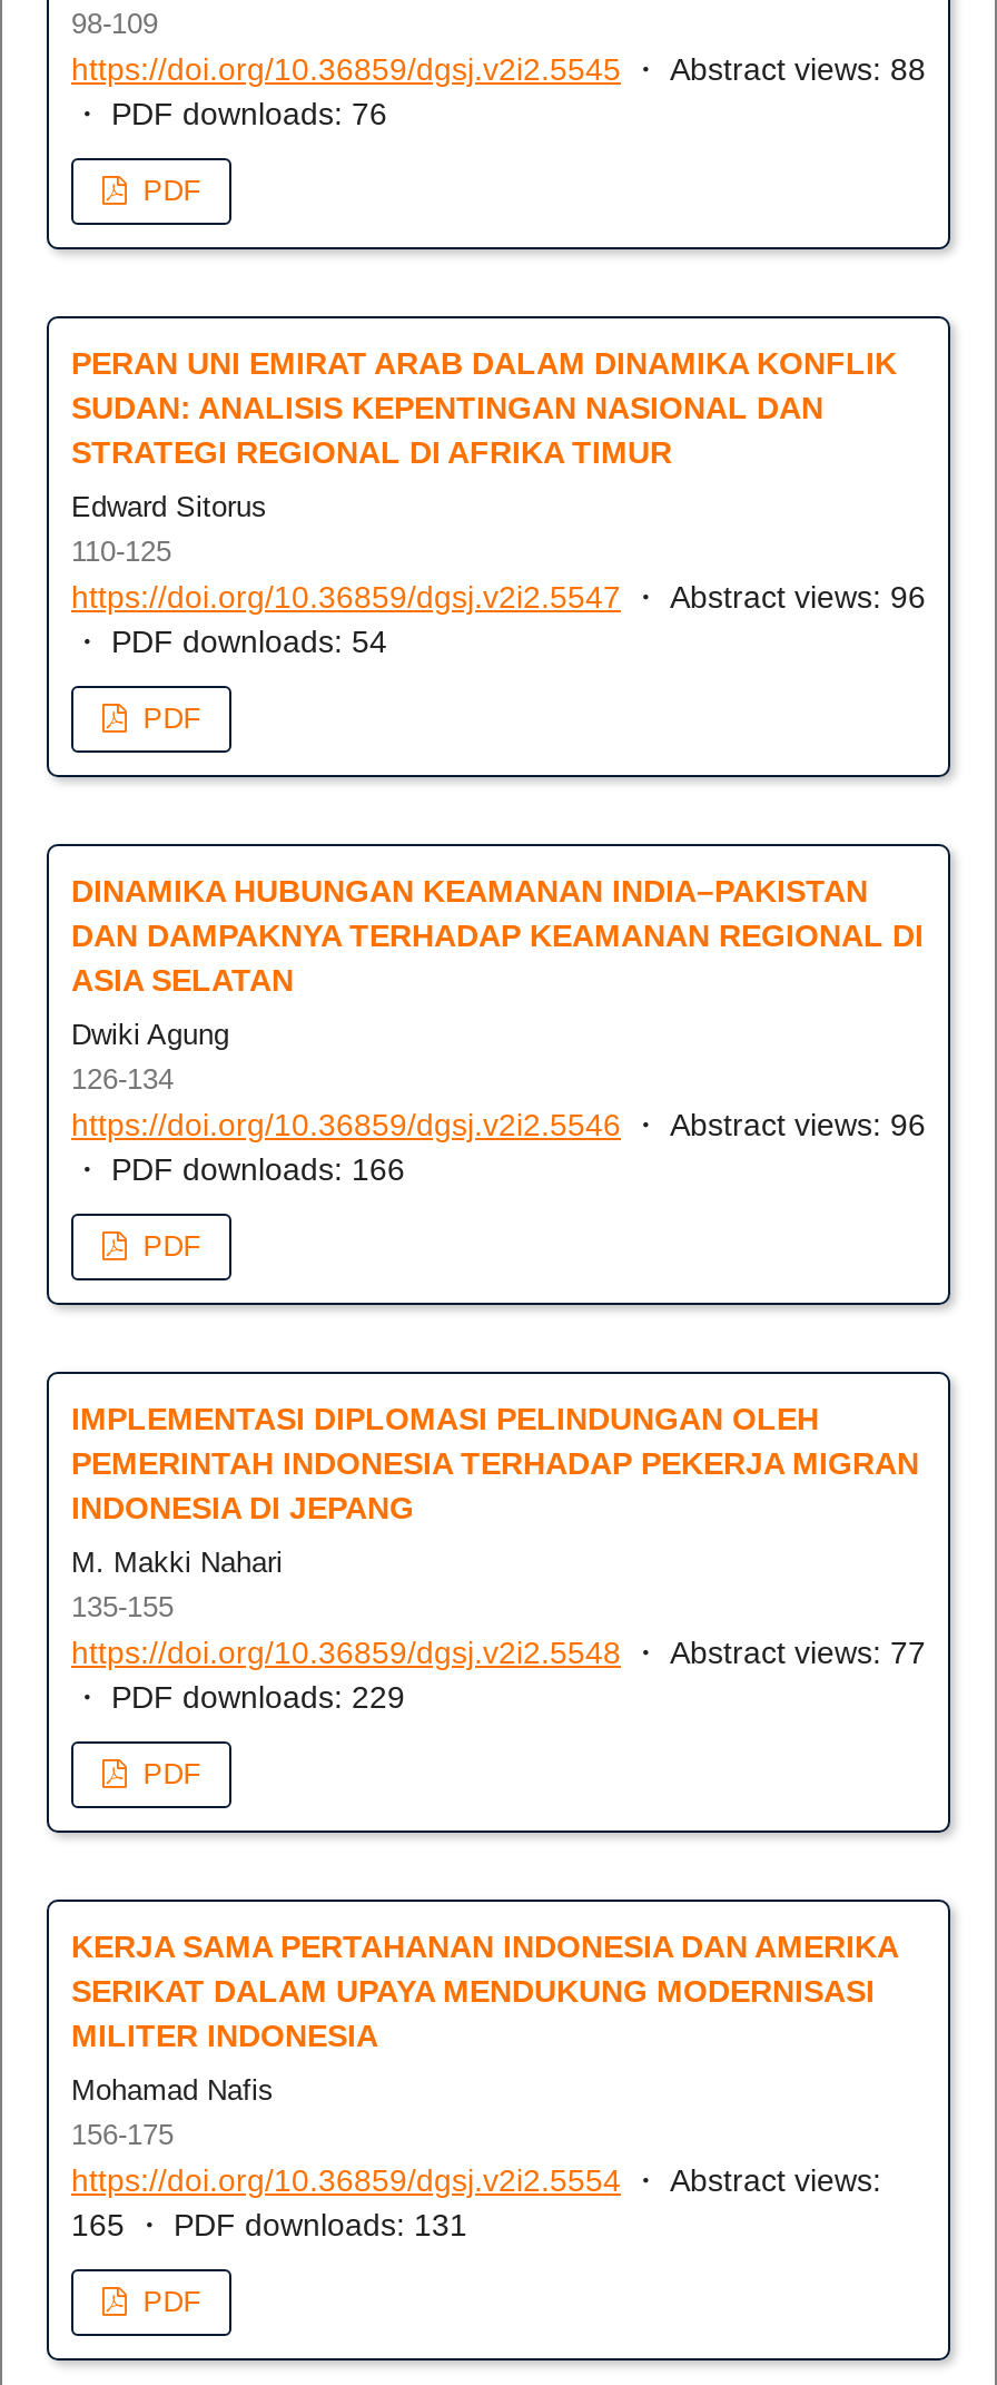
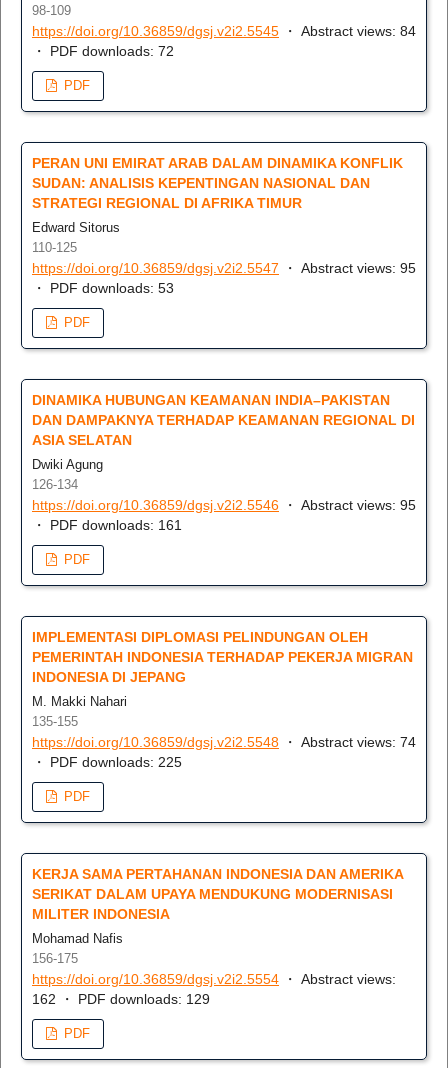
- https://doi.org/10.36859/dgsj.v2i2.5545・ Abstract views: 88
+ https://doi.org/10.36859/dgsj.v2i2.5545・ Abstract views: 84

- ・ PDF downloads: 76
+ ・ PDF downloads: 72

- https://doi.org/10.36859/dgsj.v2i2.5547・ Abstract views: 96
+ https://doi.org/10.36859/dgsj.v2i2.5547・ Abstract views: 95

- ・ PDF downloads: 54
+ ・ PDF downloads: 53

- https://doi.org/10.36859/dgsj.v2i2.5546・ Abstract views: 96
+ https://doi.org/10.36859/dgsj.v2i2.5546・ Abstract views: 95

- ・ PDF downloads: 166
+ ・ PDF downloads: 161

- https://doi.org/10.36859/dgsj.v2i2.5548・ Abstract views: 77
+ https://doi.org/10.36859/dgsj.v2i2.5548・ Abstract views: 74

- ・ PDF downloads: 229
+ ・ PDF downloads: 225

- 165 ・ PDF downloads: 131
+ 162 ・ PDF downloads: 129
